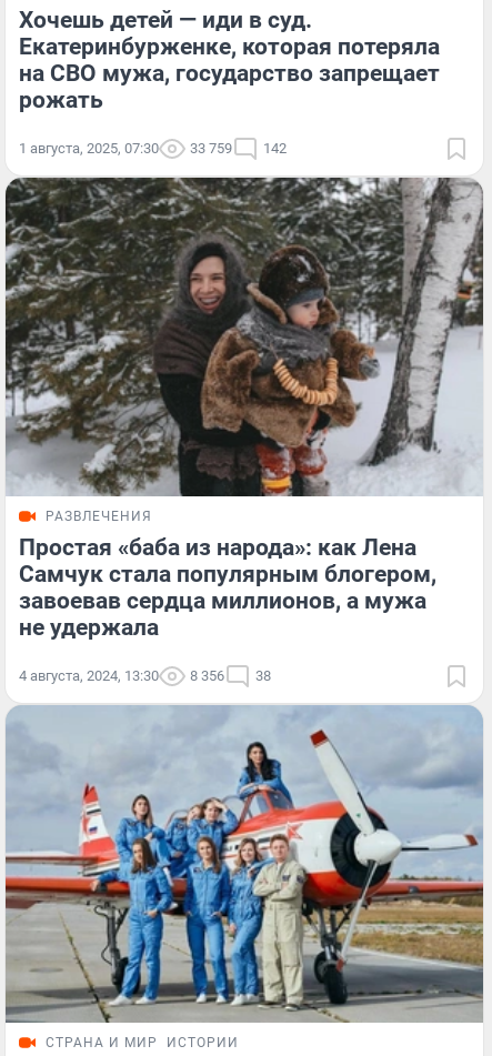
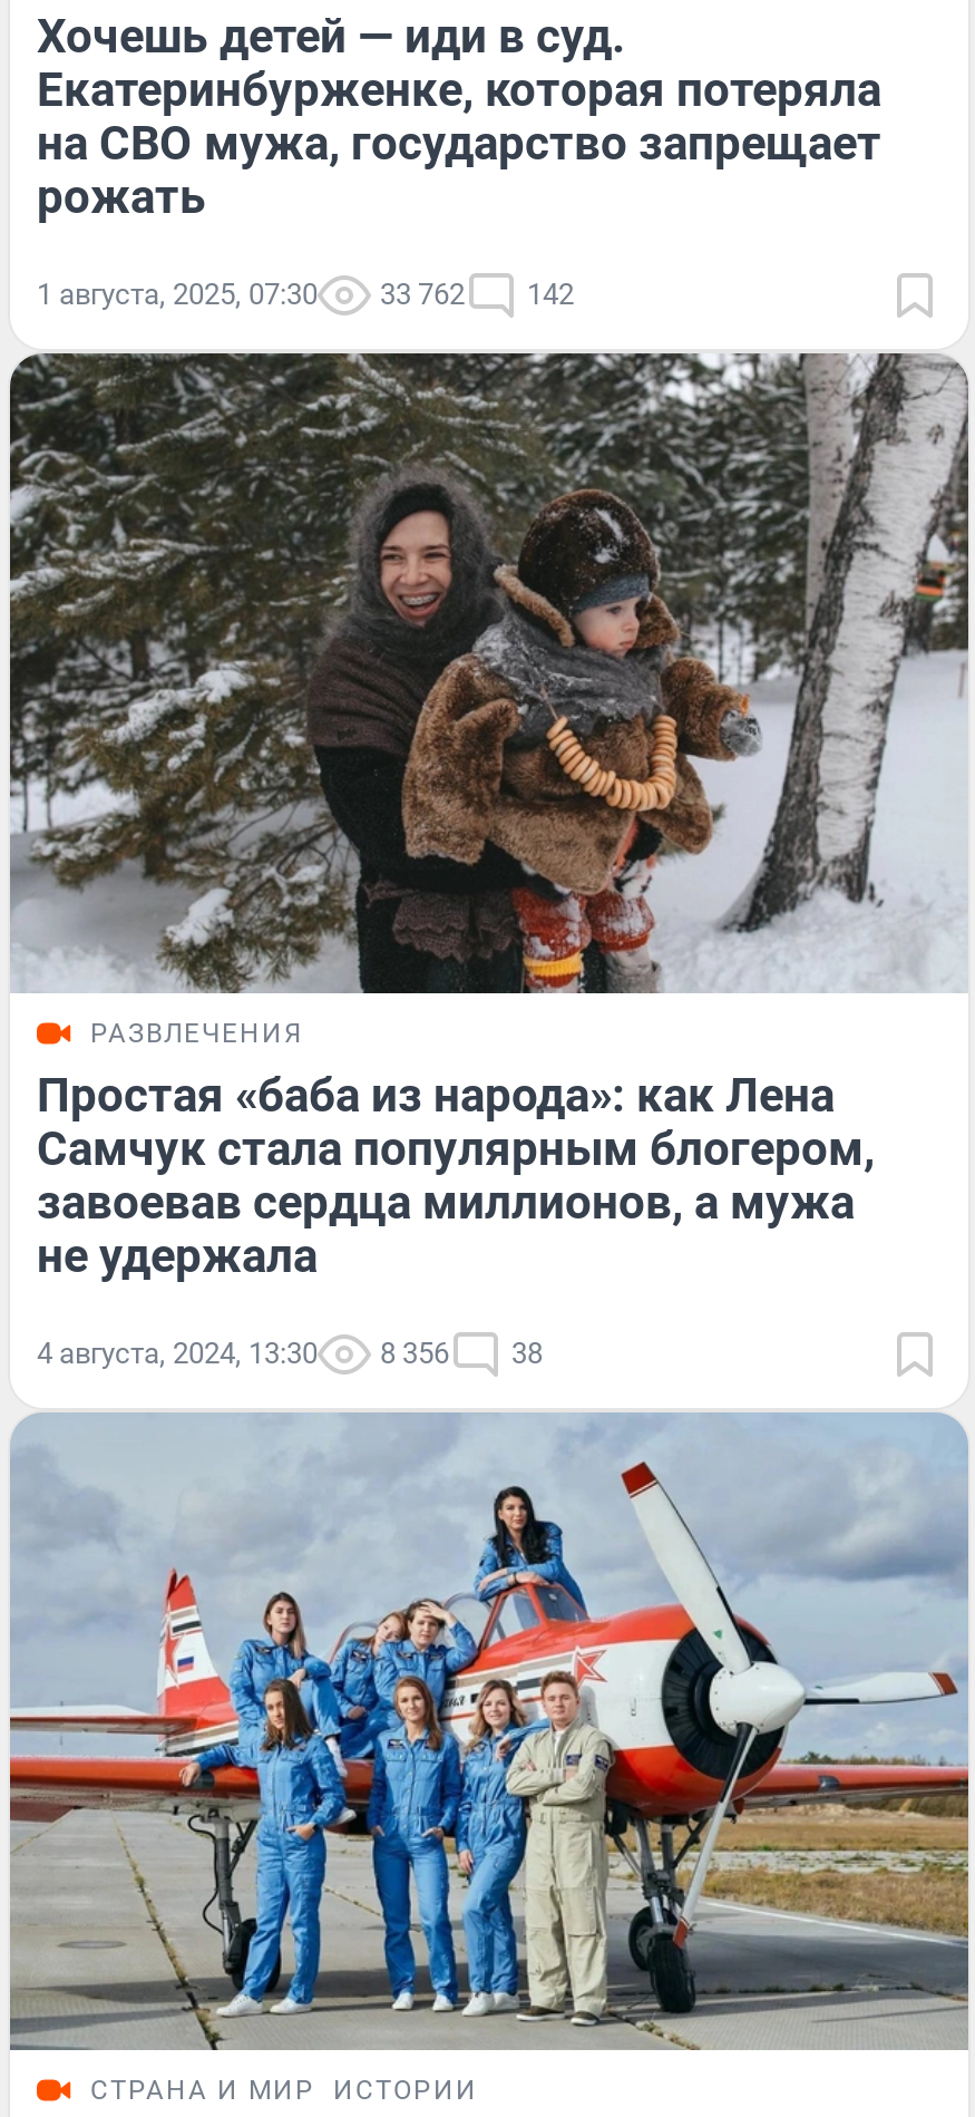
- 1 августа, 2025, 07:30 33 759 142
+ 1 августа, 2025, 07:30 33 762 142
